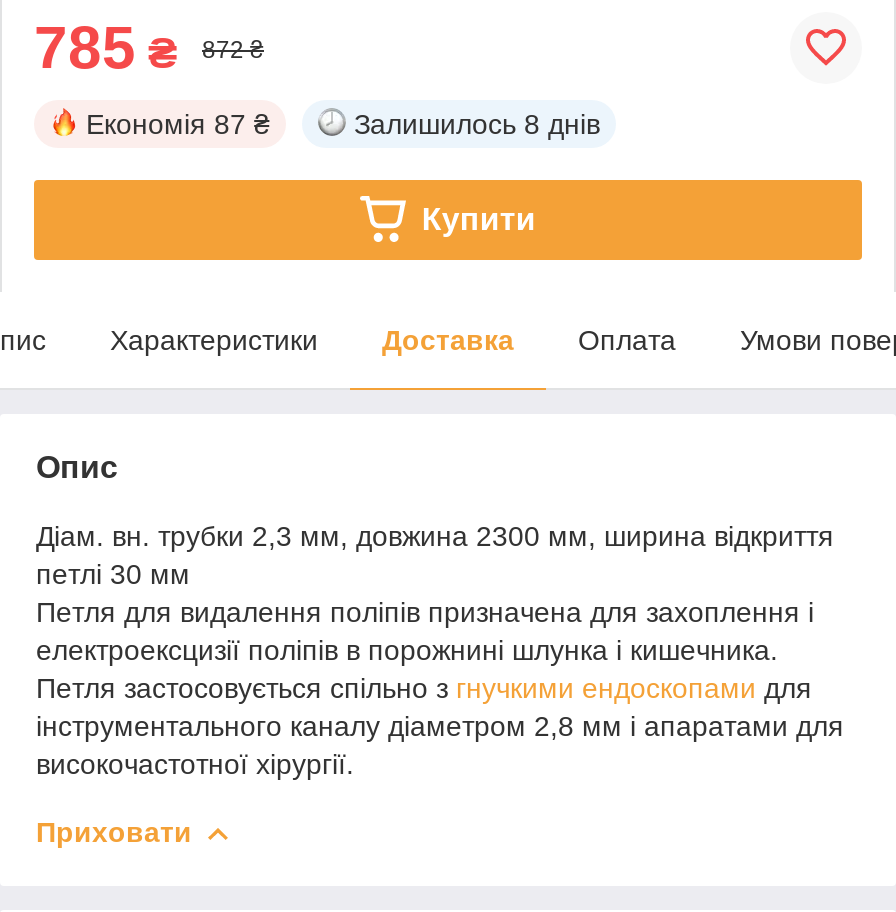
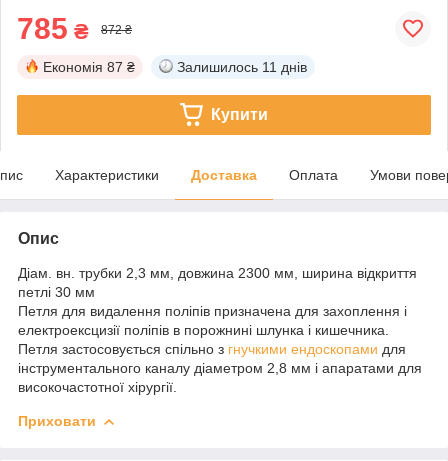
- Залишилось 8 днів
+ Залишилось 11 днів
